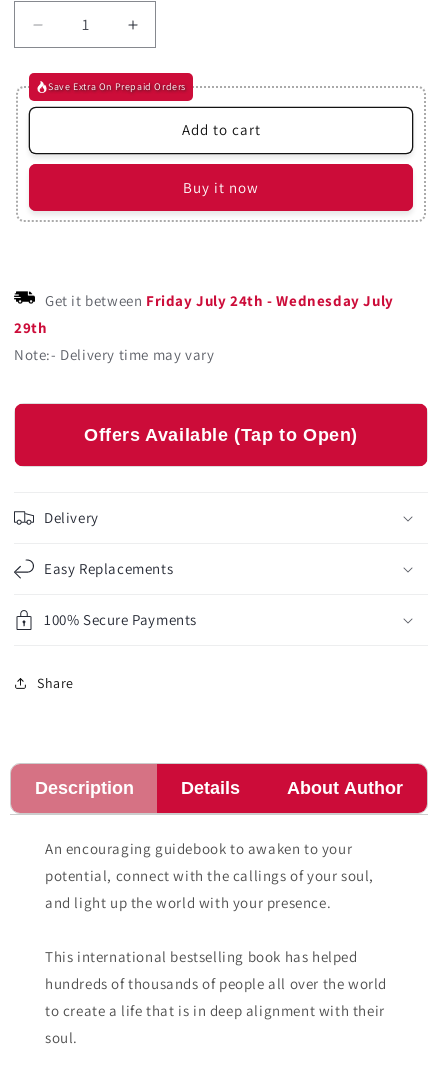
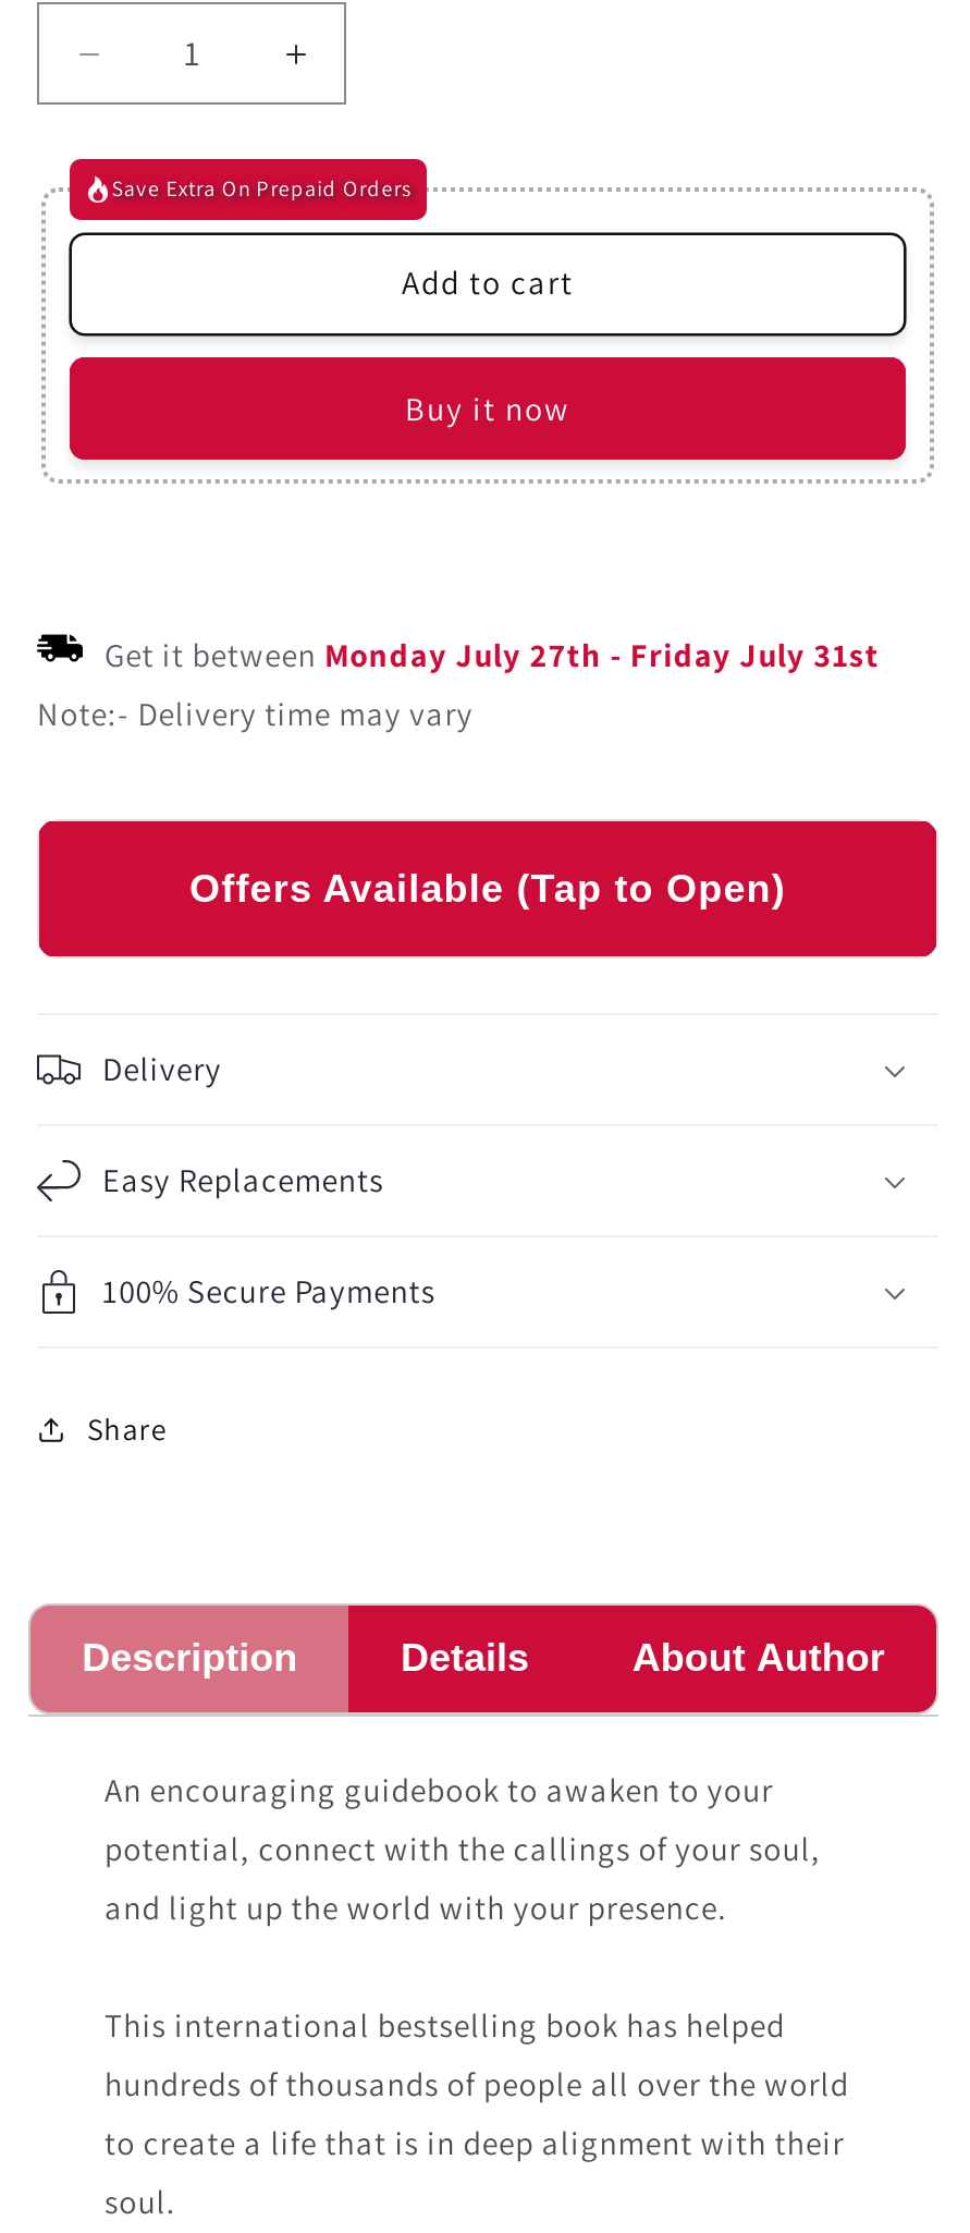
- Get it between Friday July 24th - Wednesday July
- 29th
+ Get it between Monday July 27th - Friday July 31st
